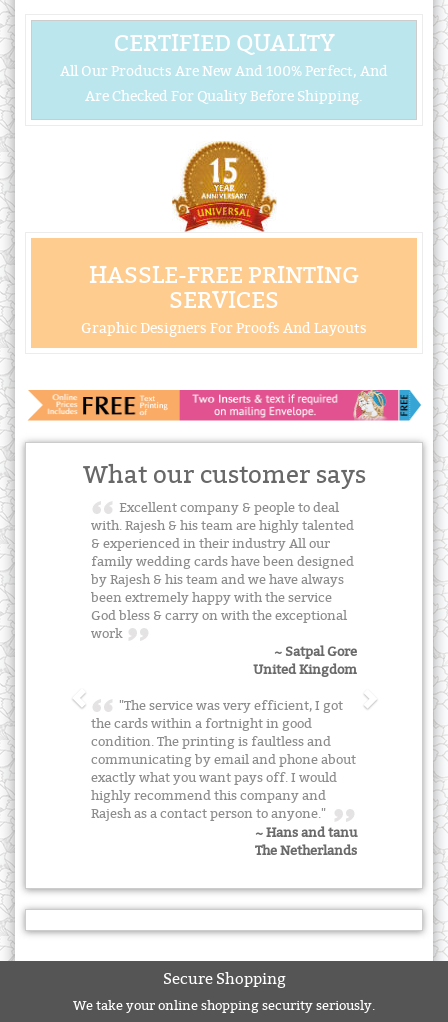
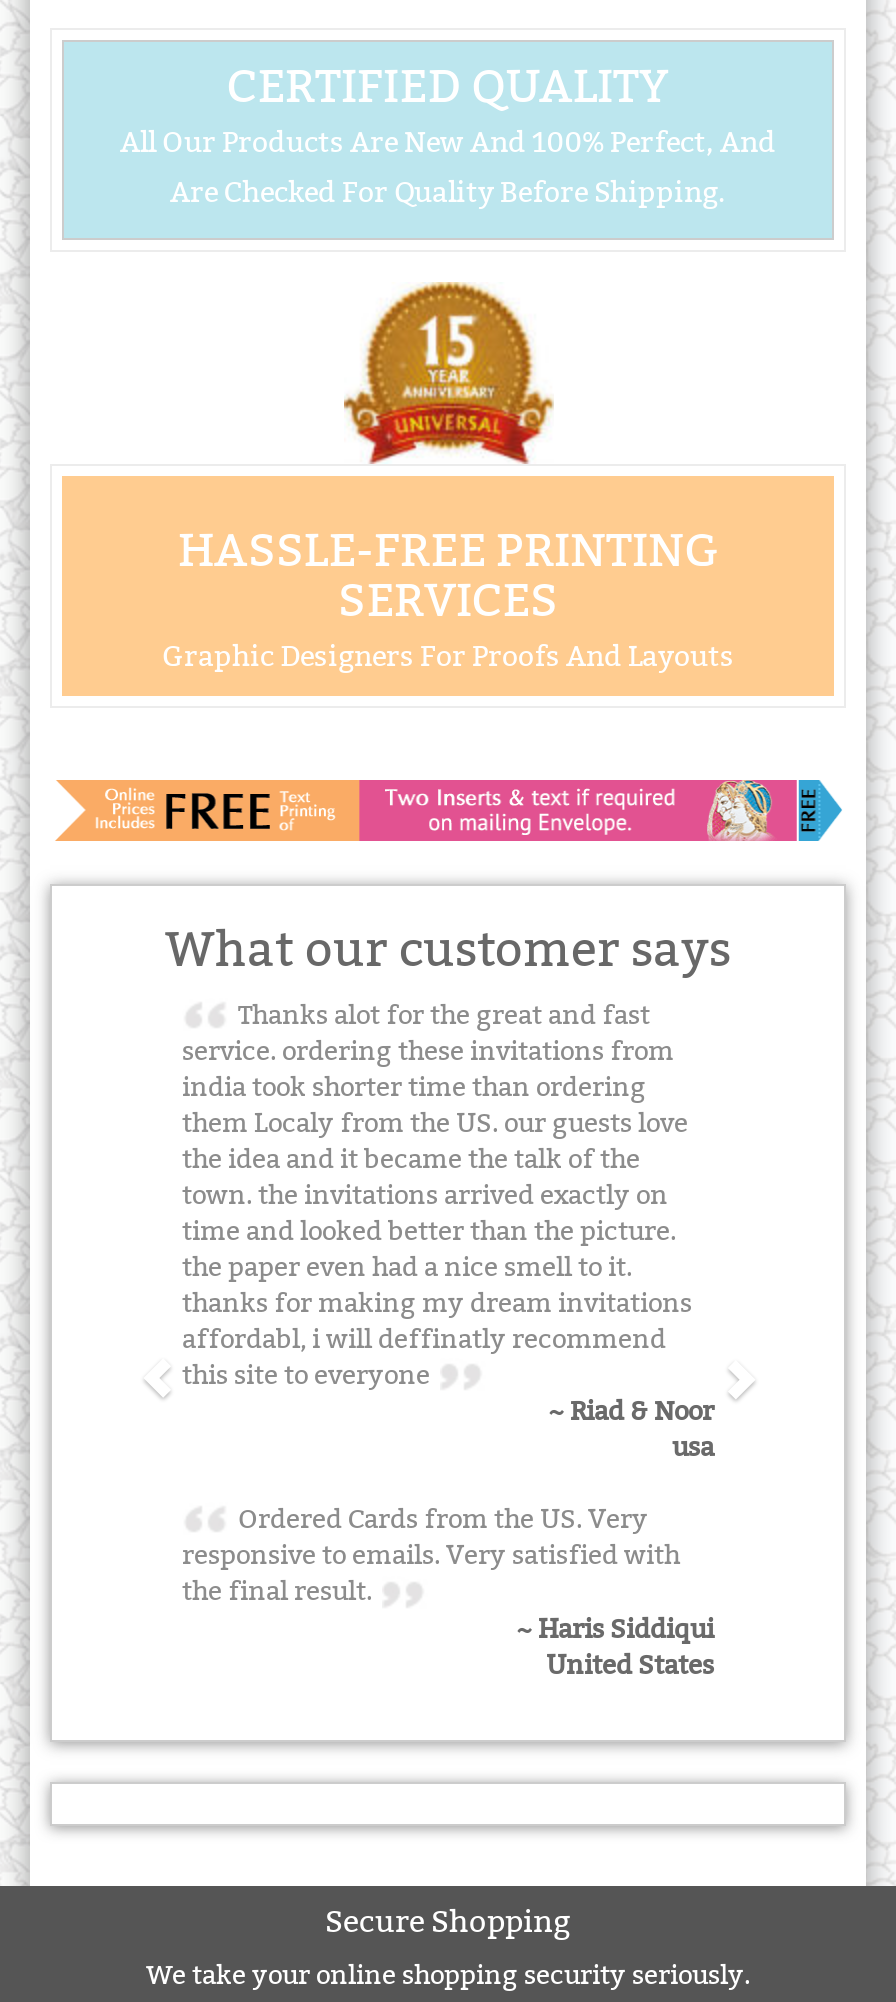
- Excellent company & people to deal
- with. Rajesh & his team are highly talented
- & experienced in their industry All our
- family wedding cards have been designed
- by Rajesh & his team and we have always
- been extremely happy with the service
- God bless & carry on with the exceptional
- work
- ~ Satpal Gore
- United Kingdom
+ Thanks alot for the great and fast
+ service. ordering these invitations from
+ india took shorter time than ordering
+ them Localy from the US. our guests love
+ the idea and it became the talk of the
+ town. the invitations arrived exactly on
+ time and looked better than the picture.
+ the paper even had a nice smell to it.
+ thanks for making my dream invitations
+ affordabl, i will deffinatly recommend
+ this site to everyone
+ ~ Riad & Noor
+ usa

- "The service was very efficient, I got
- the cards within a fortnight in good
- condition. The printing is faultless and
- communicating by email and phone about
- exactly what you want pays off. I would
- highly recommend this company and
- Rajesh as a contact person to anyone."
- ~ Hans and tanu
- The Netherlands
+ Ordered Cards from the US. Very
+ responsive to emails. Very satisfied with
+ the final result.
+ ~ Haris Siddiqui
+ United States
